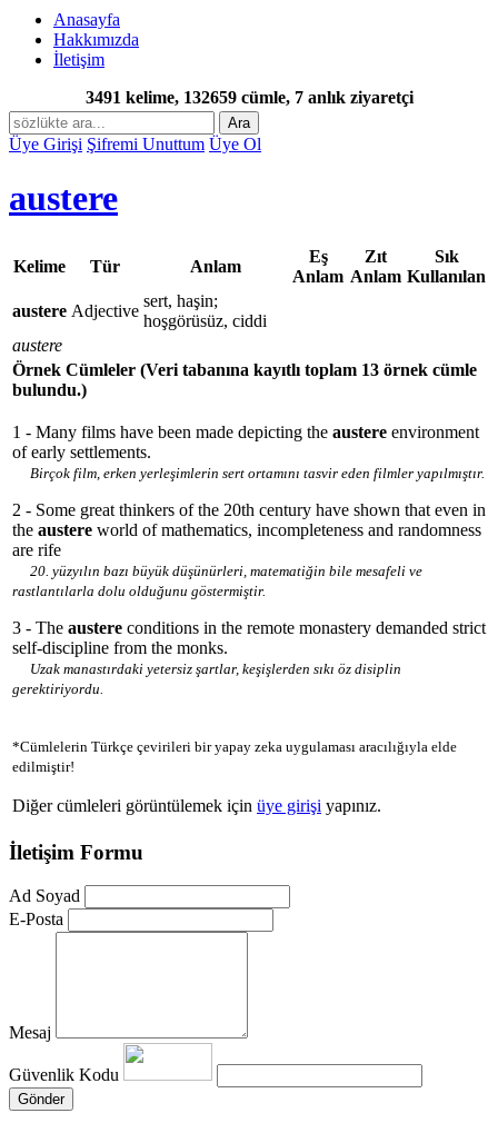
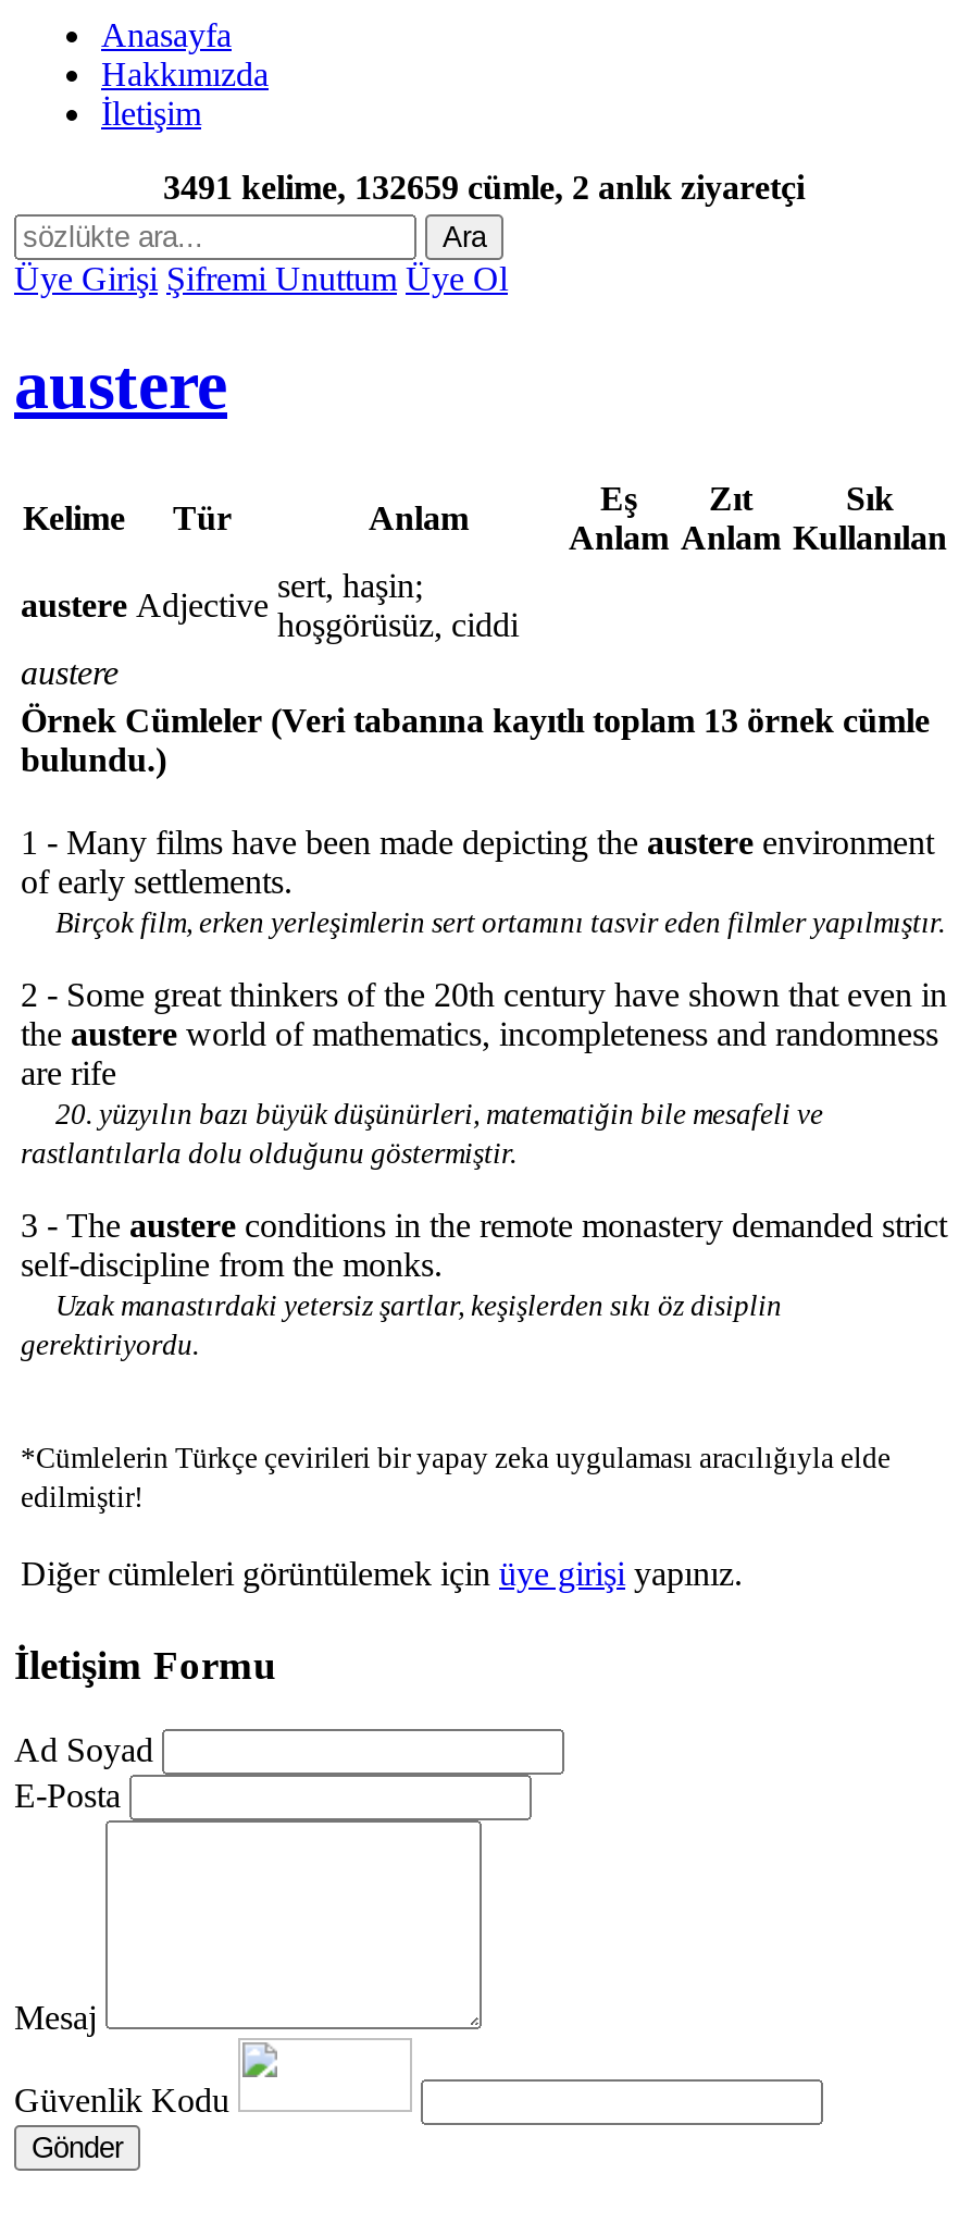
- 3491 kelime, 132659 cümle, 7 anlık ziyaretçi
+ 3491 kelime, 132659 cümle, 2 anlık ziyaretçi
